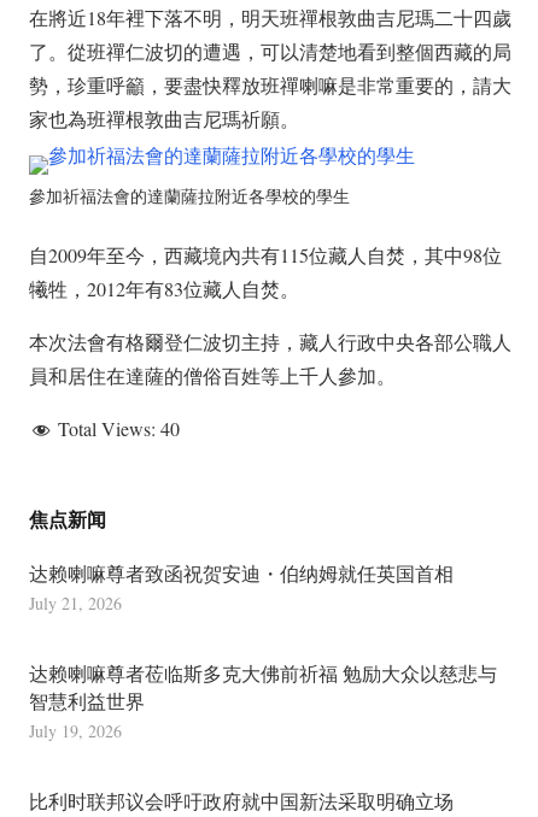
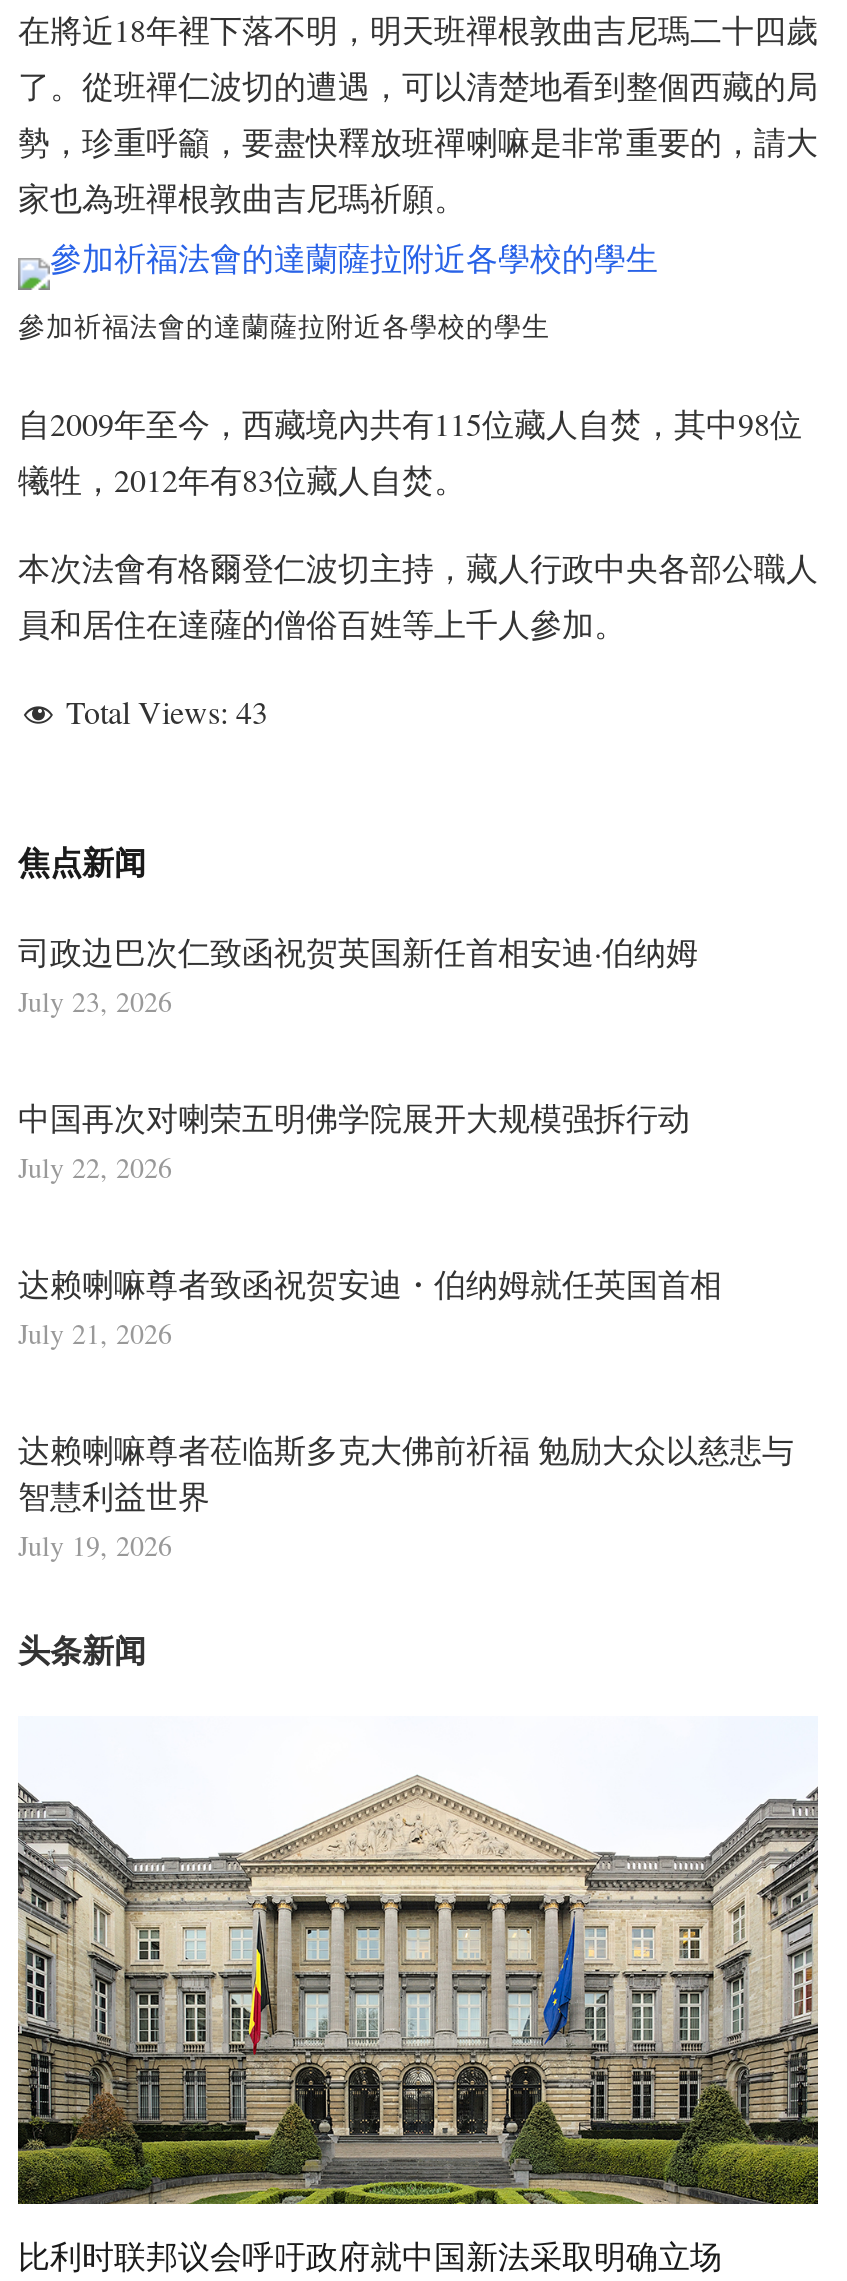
- Total Views: 40
+ Total Views: 43

+ 司政边巴次仁致函祝贺英国新任首相安迪·伯纳姆
+ July 23, 2026
+ 中国再次对喇荣五明佛学院展开大规模强拆行动
+ July 22, 2026

+ [image]

+ 头条新闻
